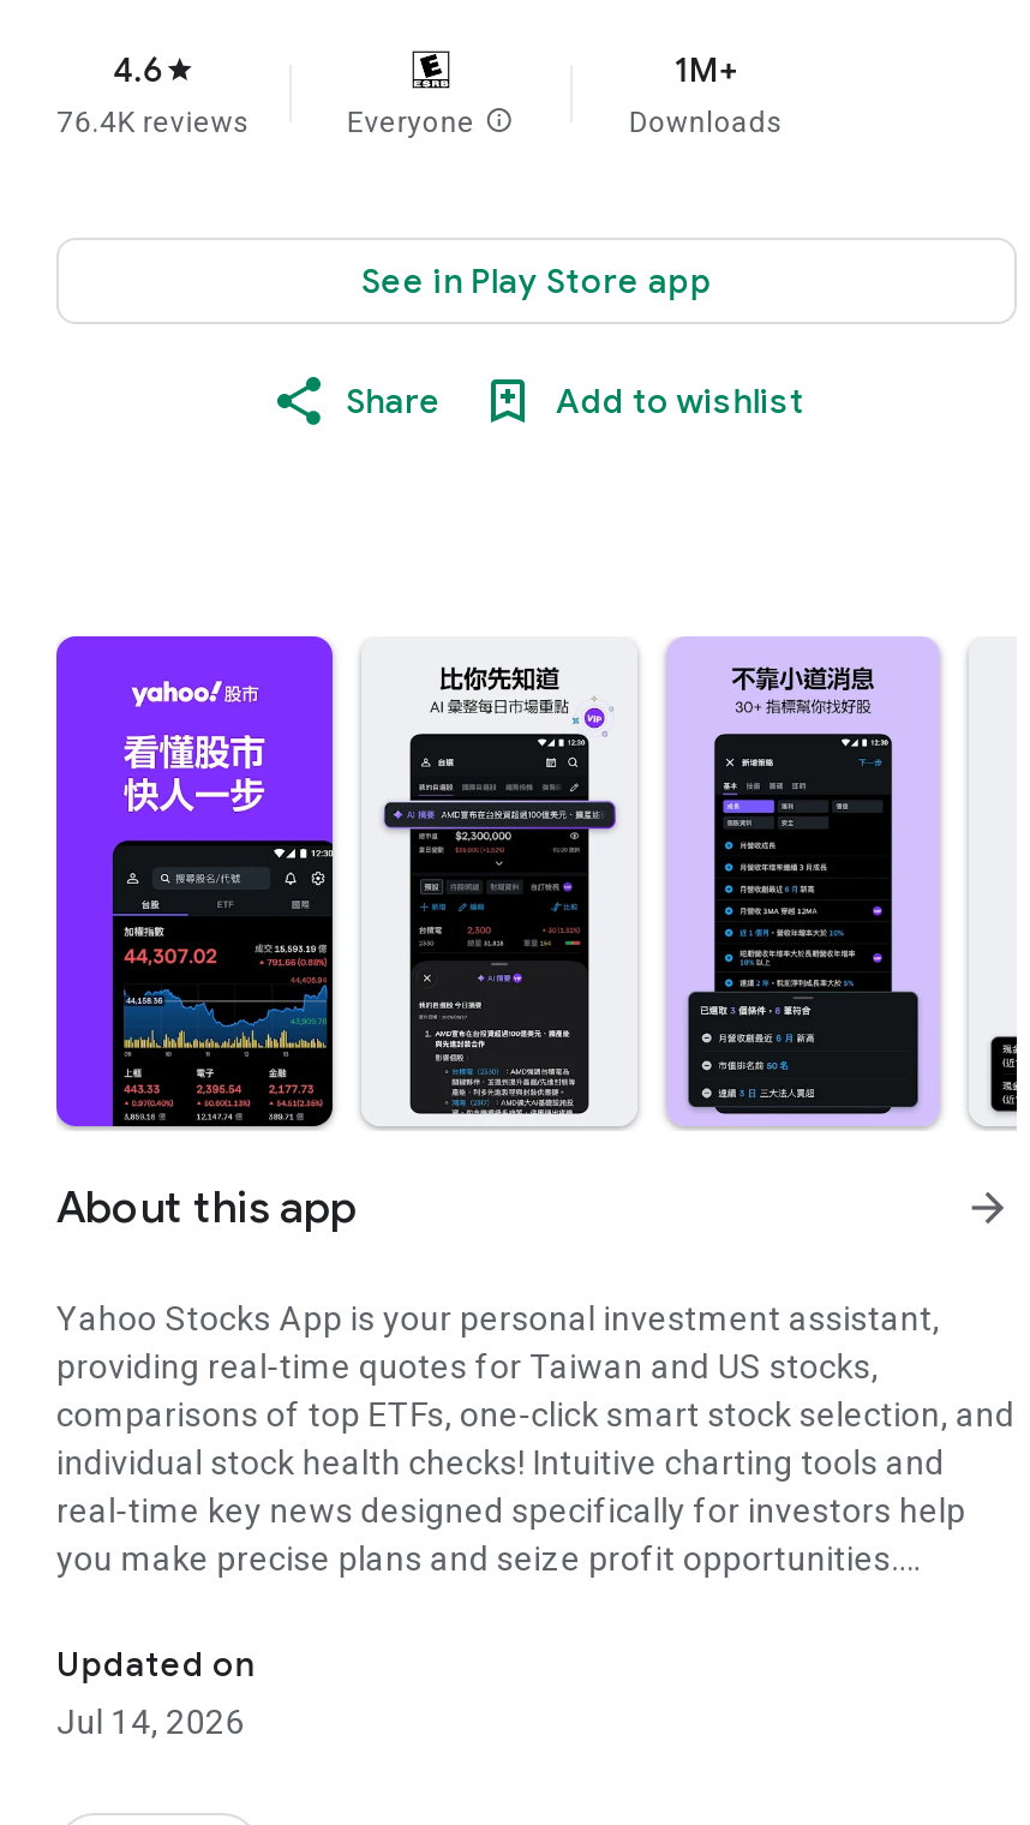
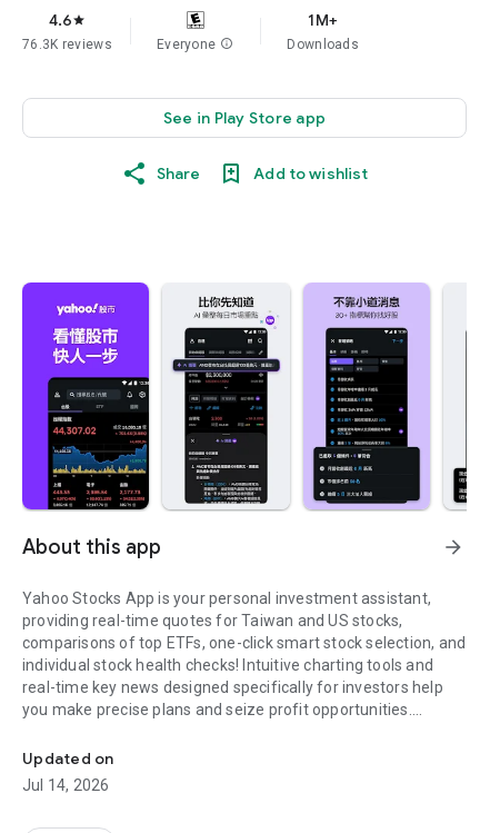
- 76.4K reviews
+ 76.3K reviews
